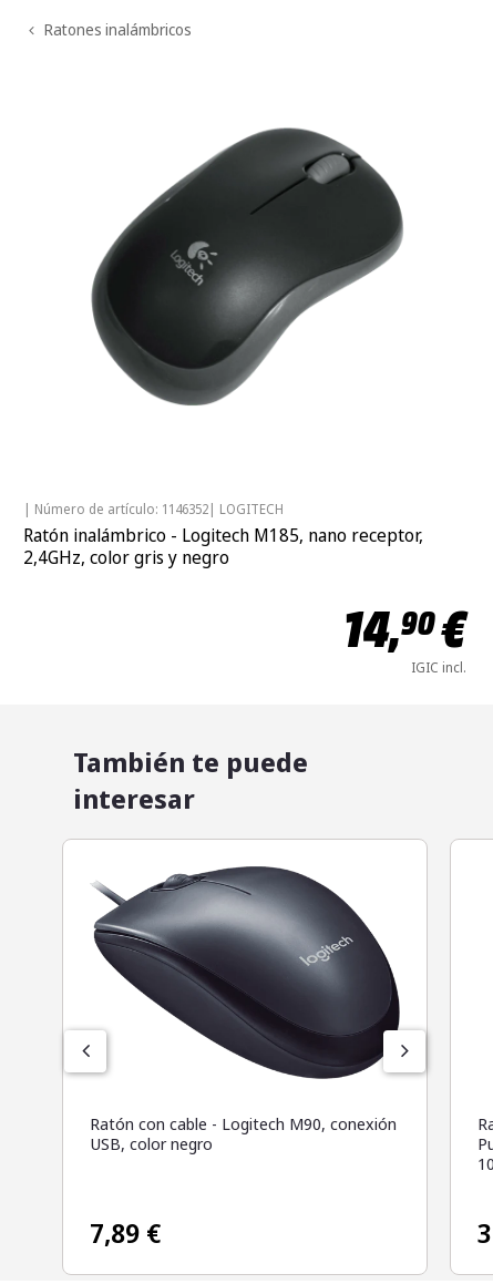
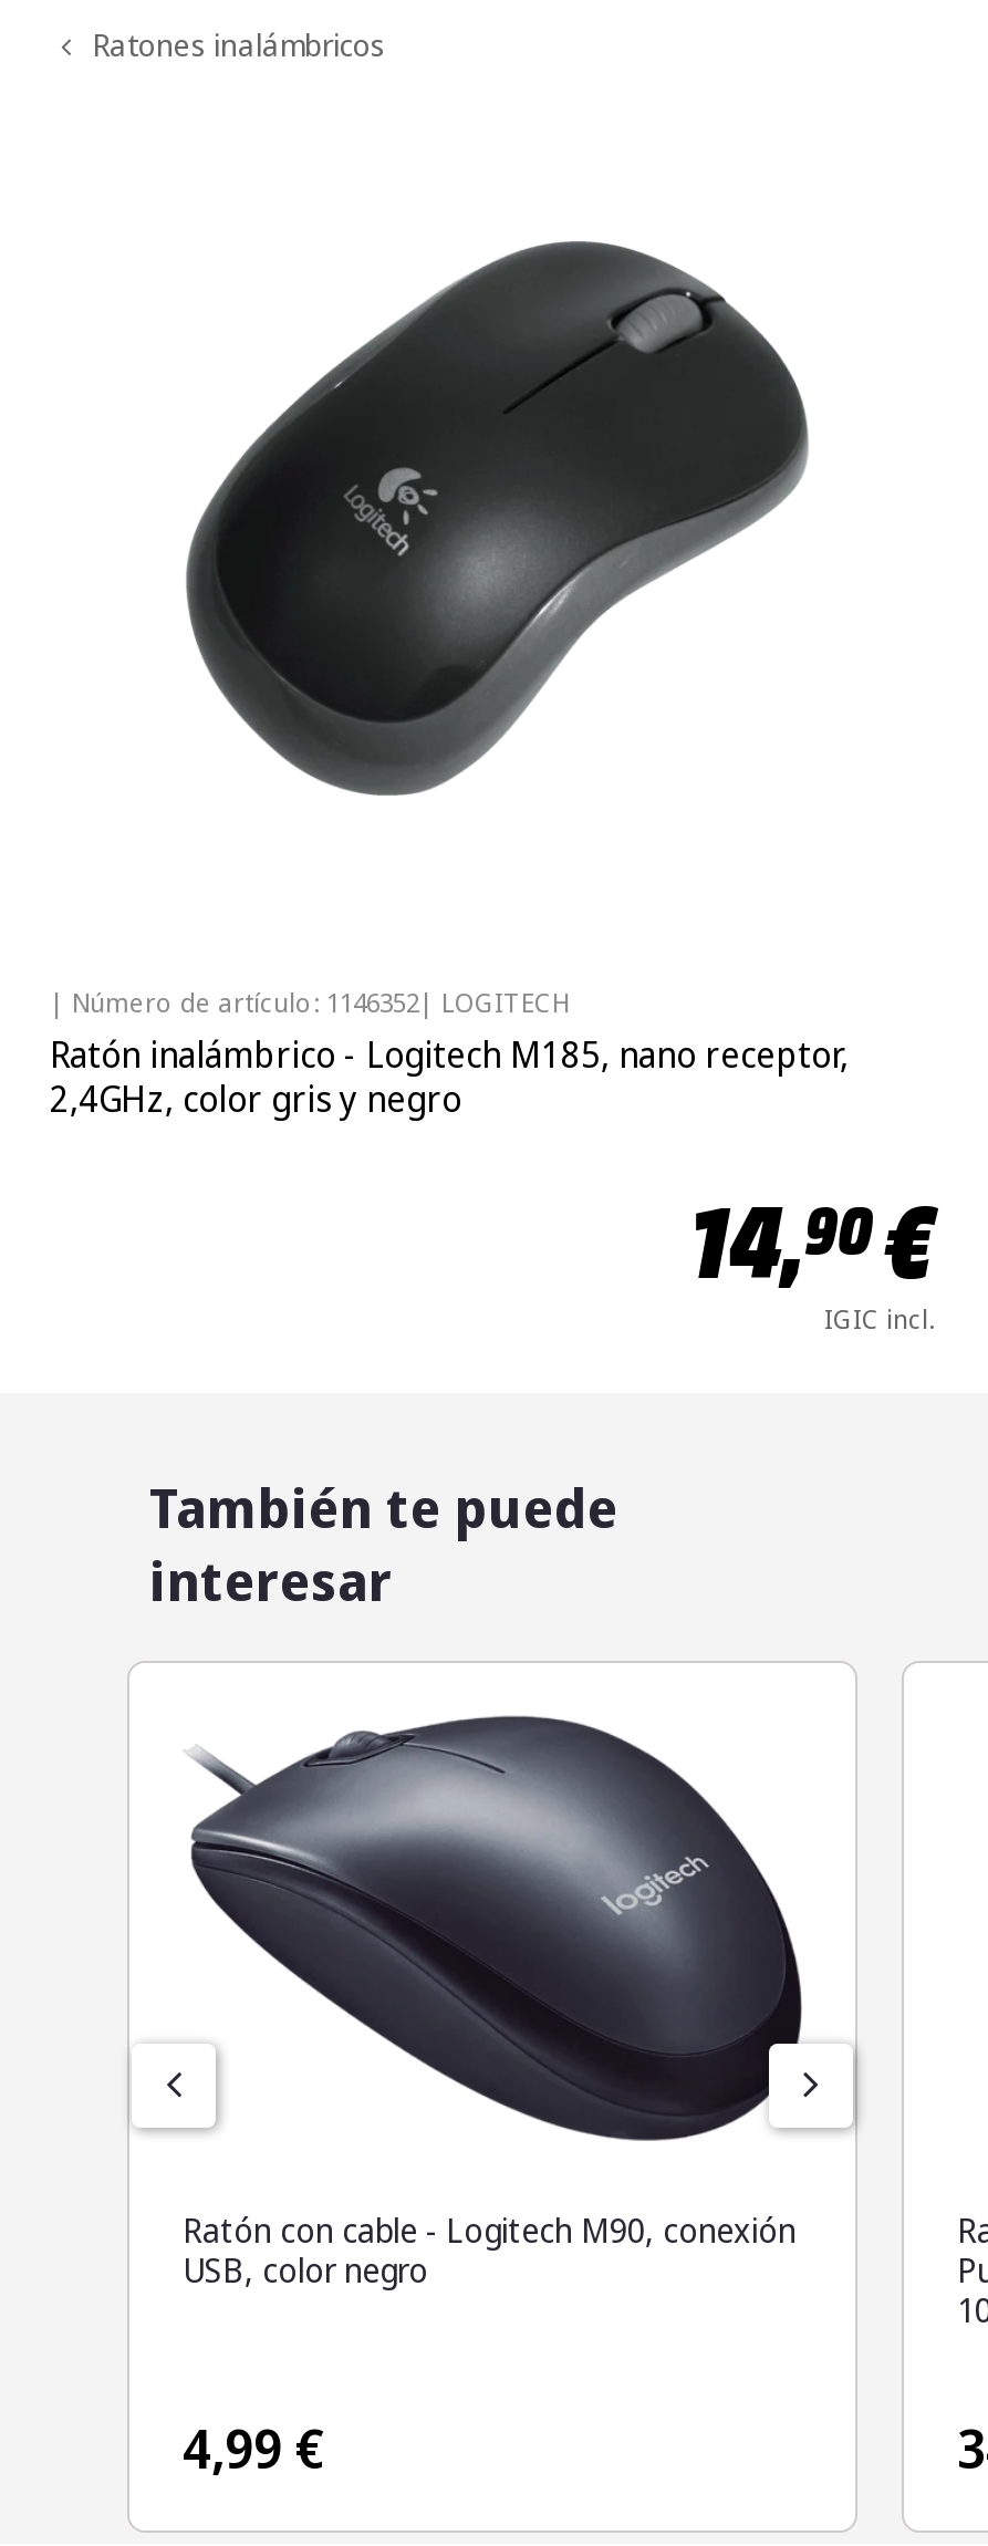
- 7,89 €
+ 4,99 €
